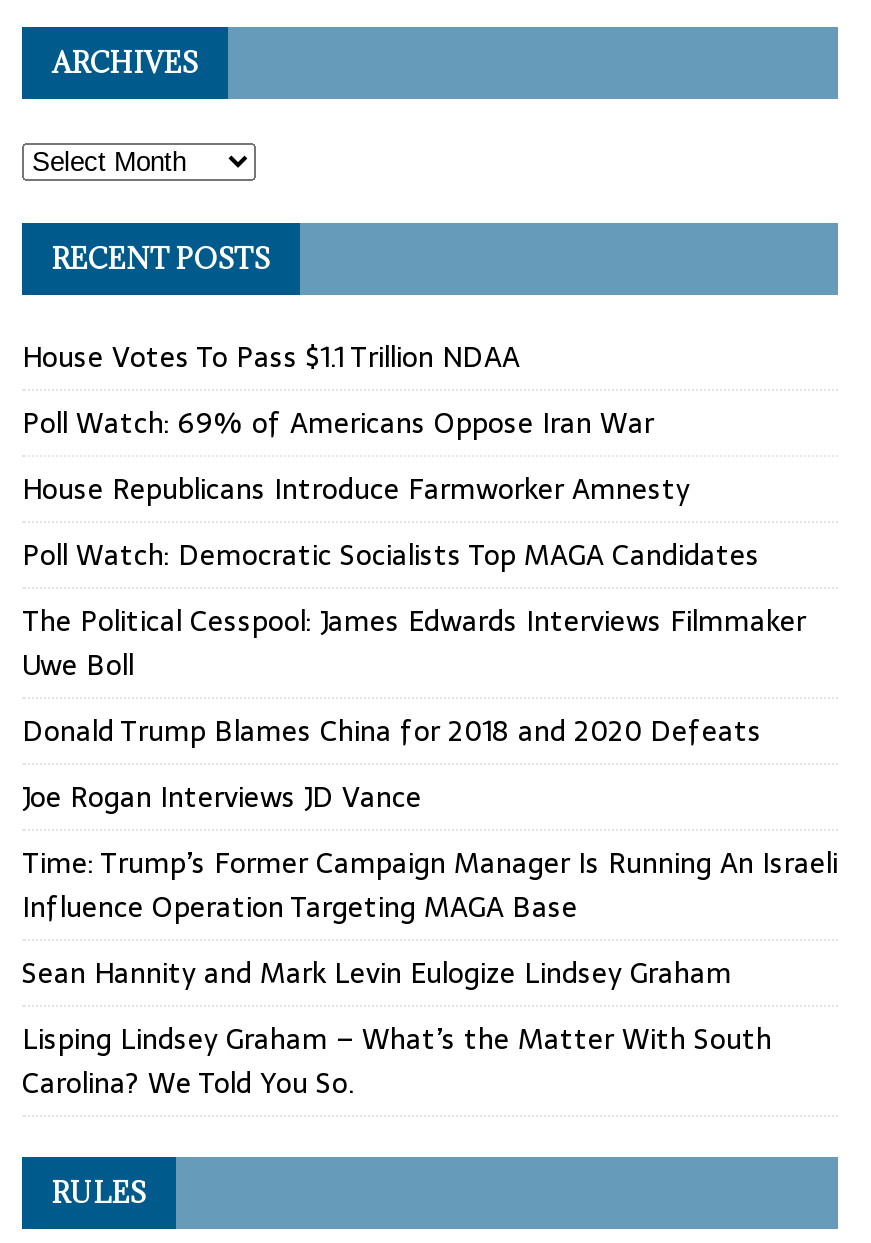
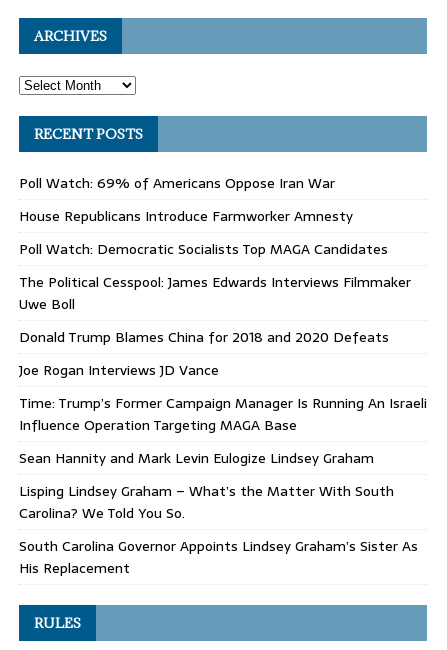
- House Votes To Pass $1.1 Trillion NDAA

moved up: Poll Watch: 69% of Americans Oppose Iran War | House Republicans Introduce Farmworker Amnesty | Poll Watch: Democratic Socialists Top MAGA Candidates | ... | Lisping Lindsey Graham – What’s the Matter With South | Carolina? We Told You So.

+ South Carolina Governor Appoints Lindsey Graham’s Sister As
+ His Replacement
